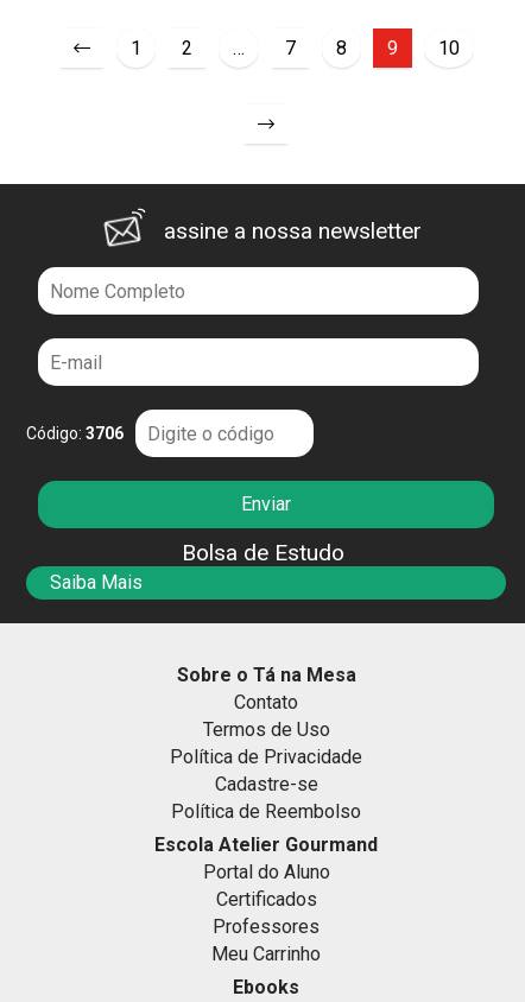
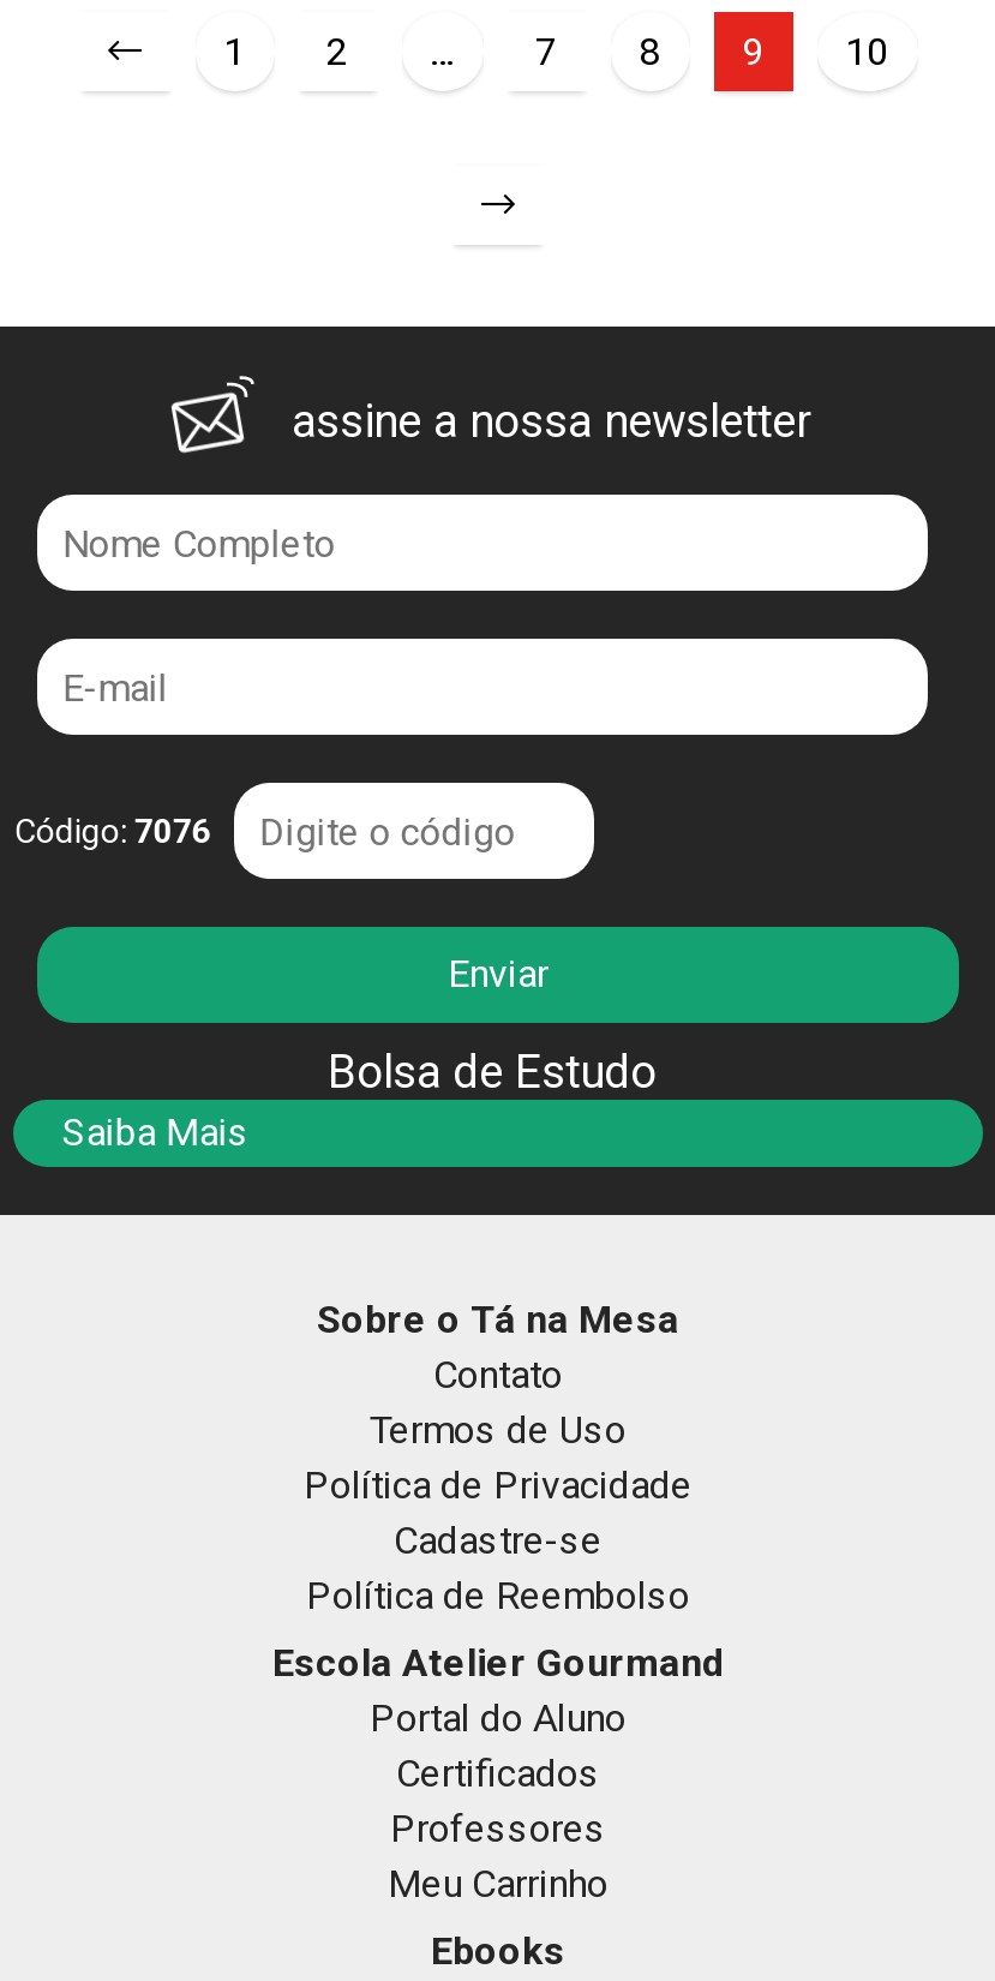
- Código: 3706
+ Código: 7076
